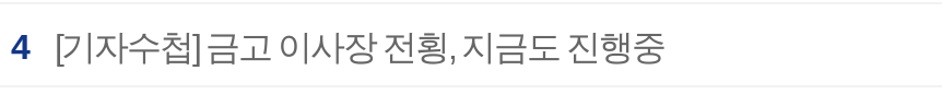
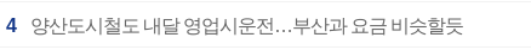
- [기자수첩] 금고 이사장 전횡, 지금도 진행중
+ 양산도시철도 내달 영업시운전…부산과 요금 비슷할듯
